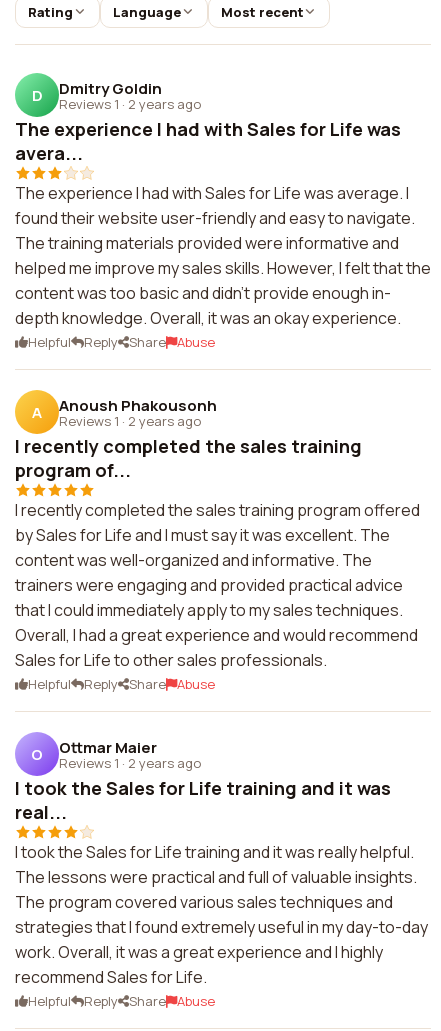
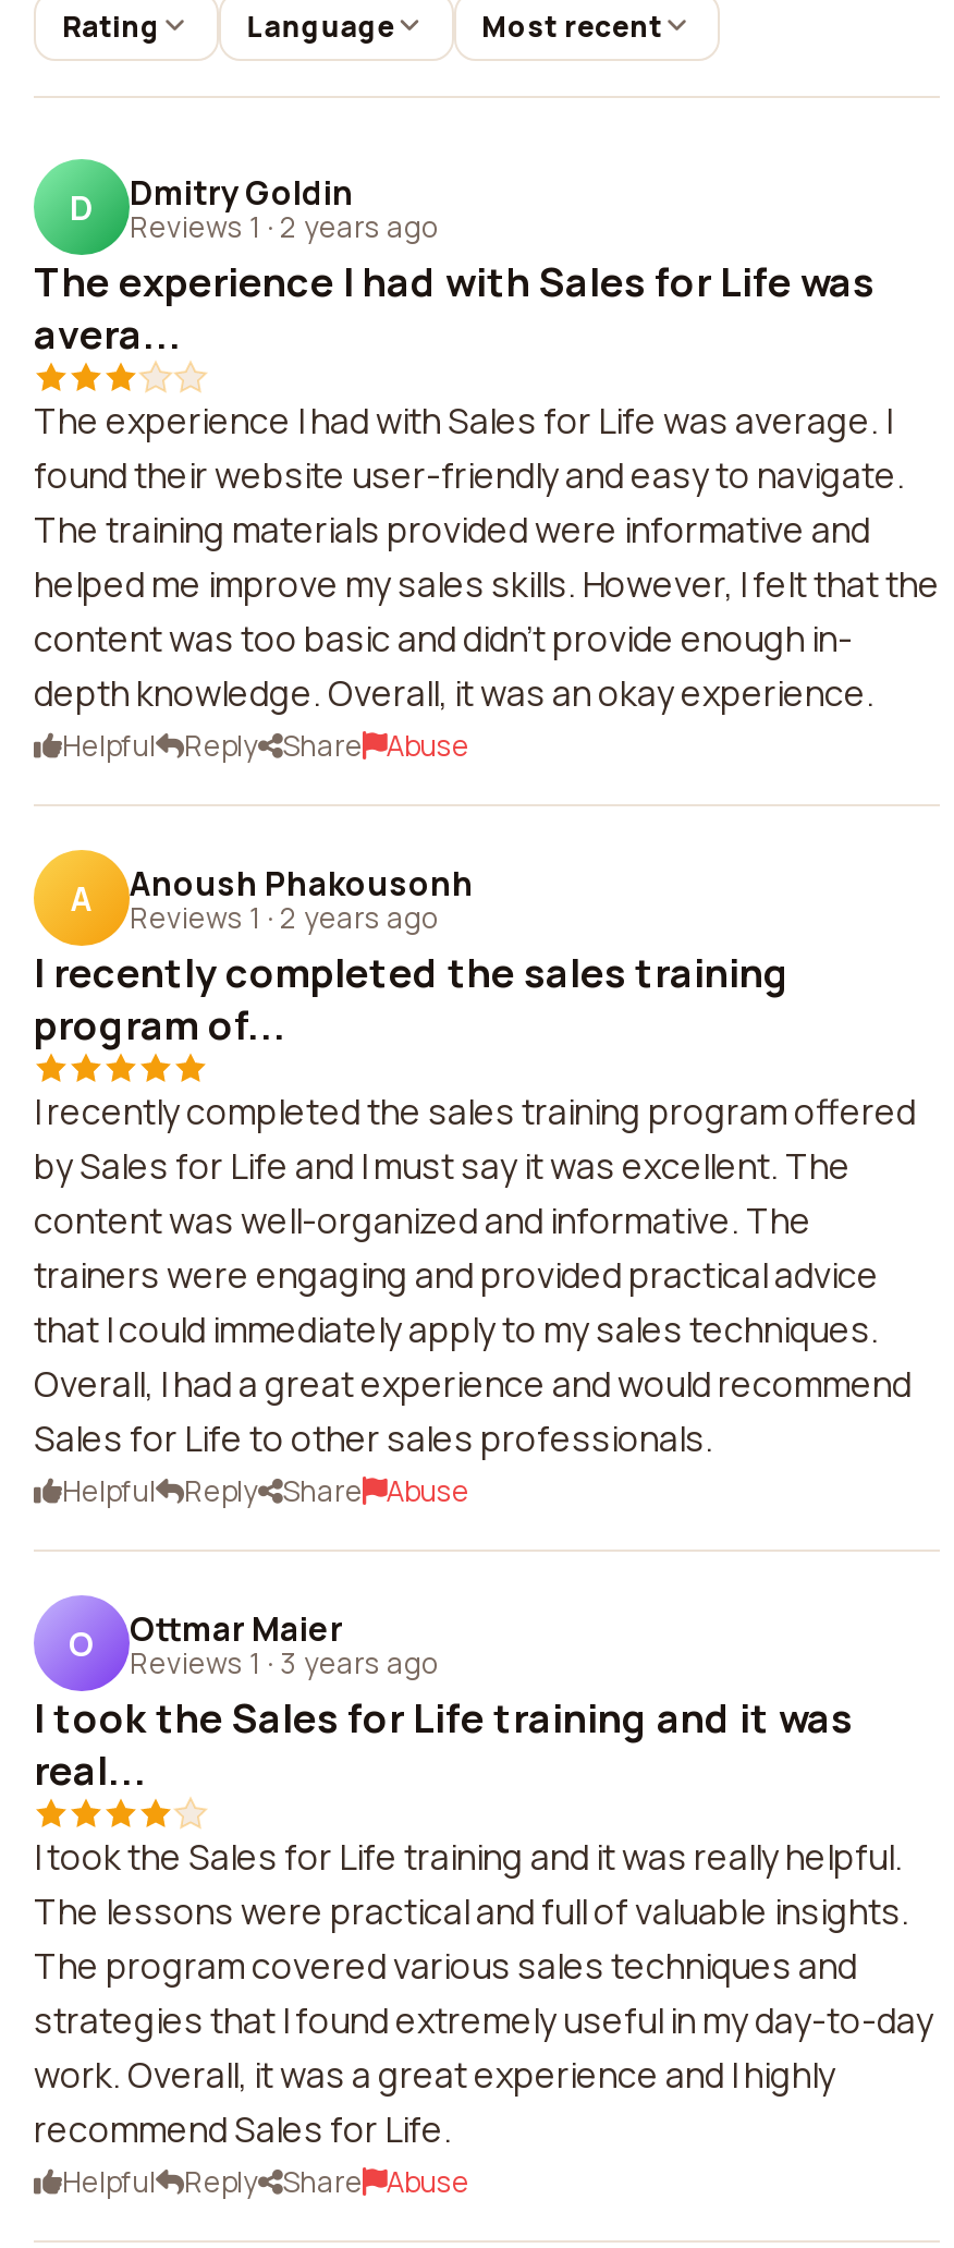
- Reviews 1·2 years ago
+ Reviews 1·3 years ago
